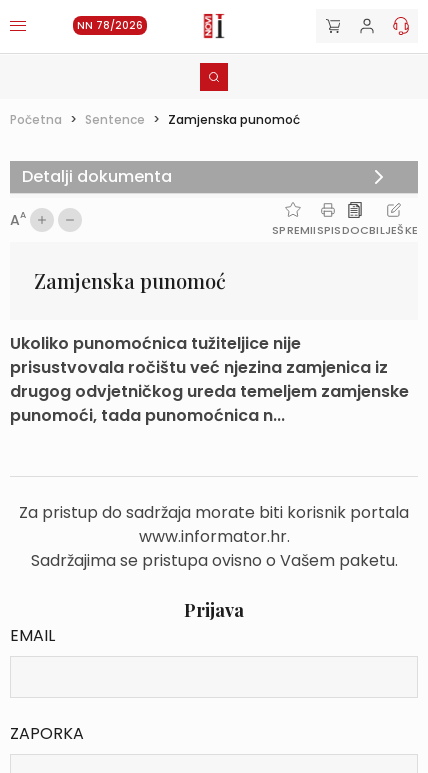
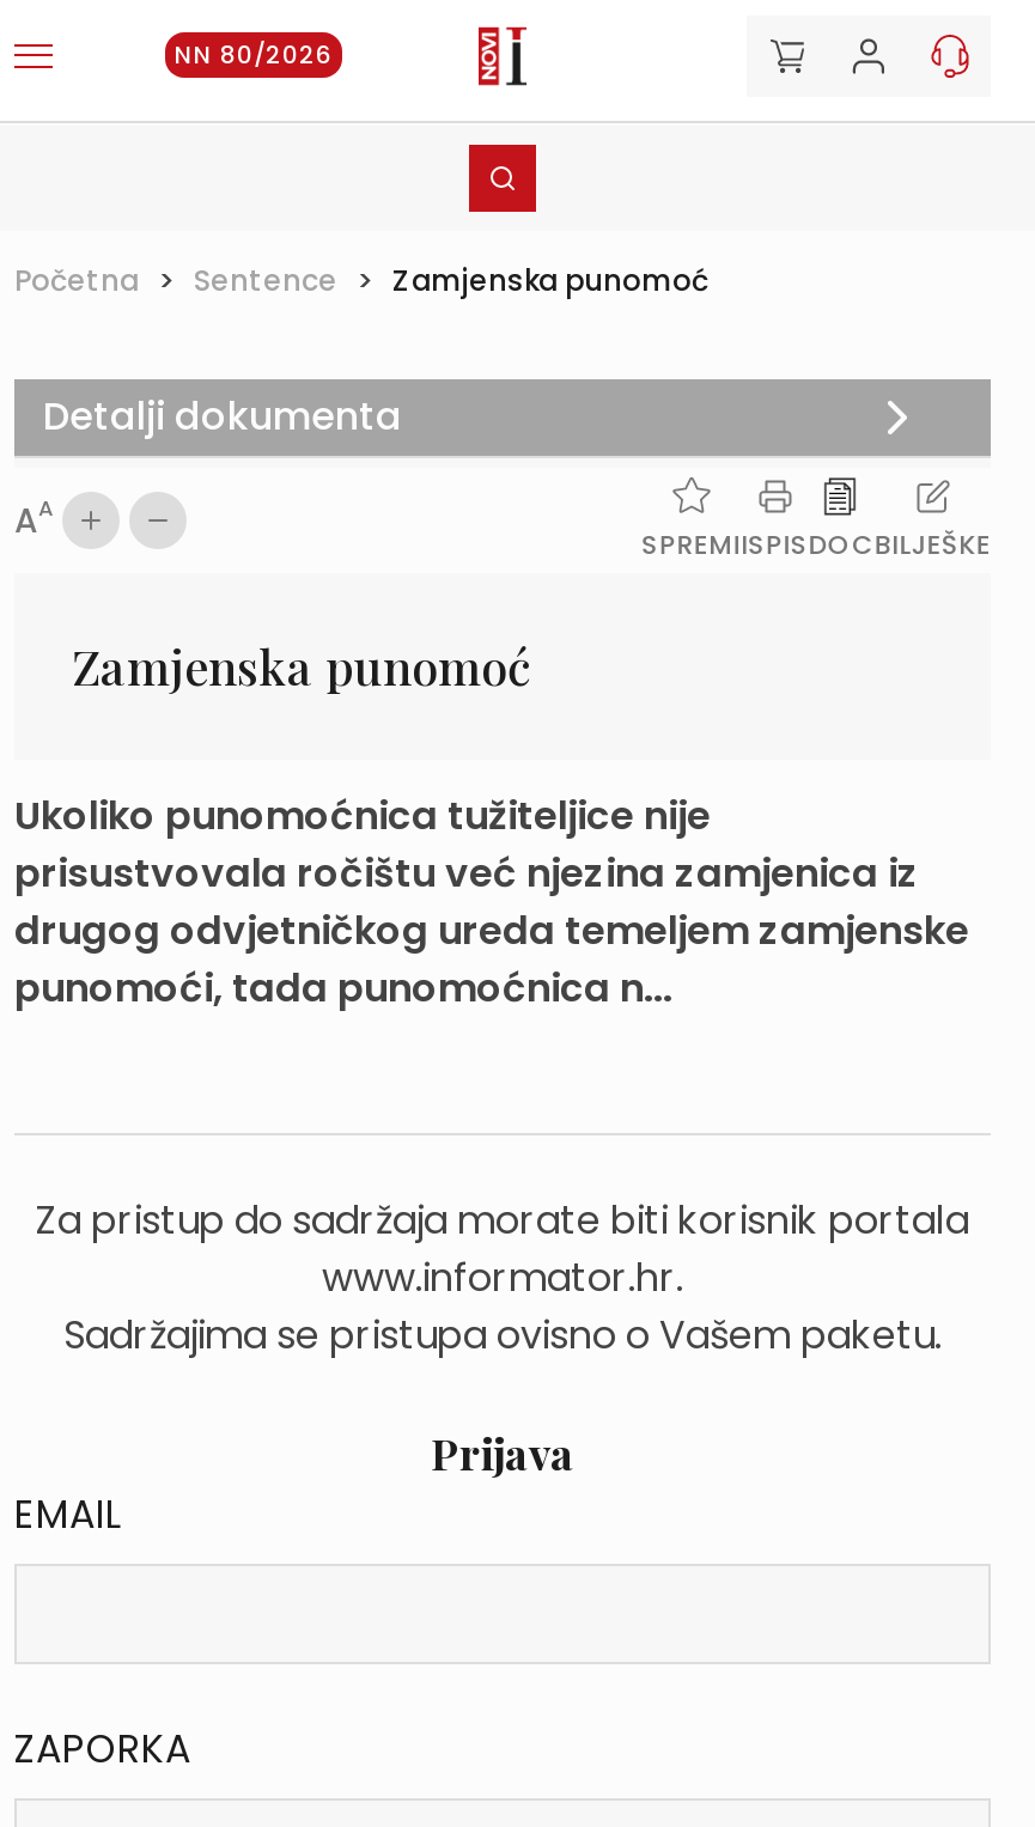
- NN 78/2026
+ NN 80/2026
